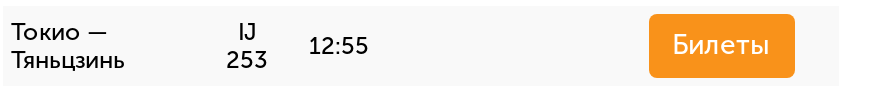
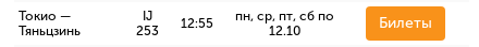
+ пн, ср, пт, сб по
+ 12.10
